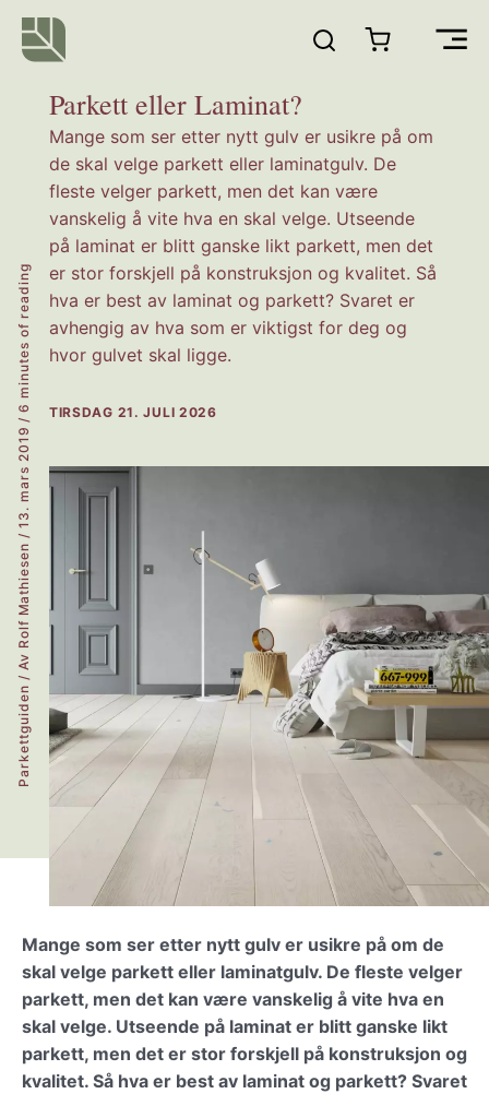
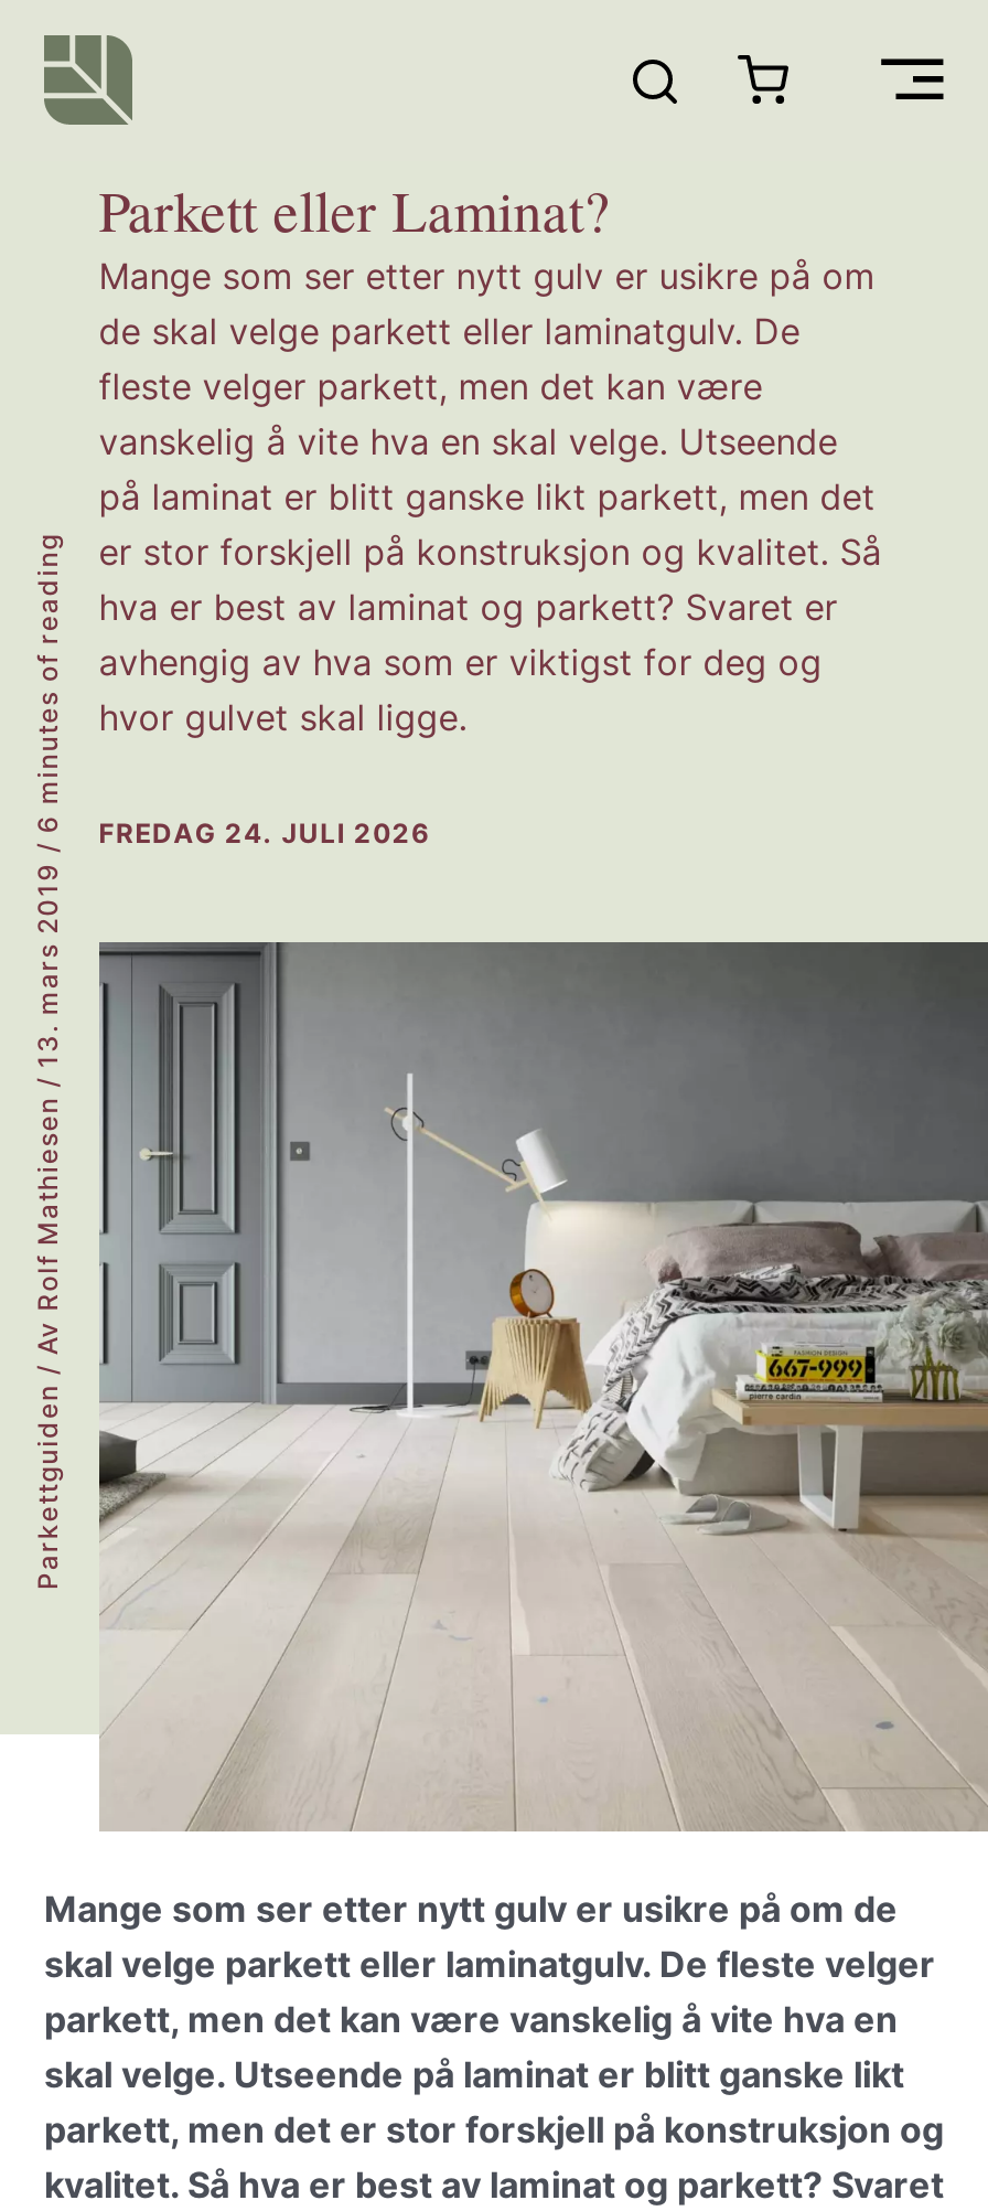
- TIRSDAG 21. JULI 2026
+ FREDAG 24. JULI 2026
